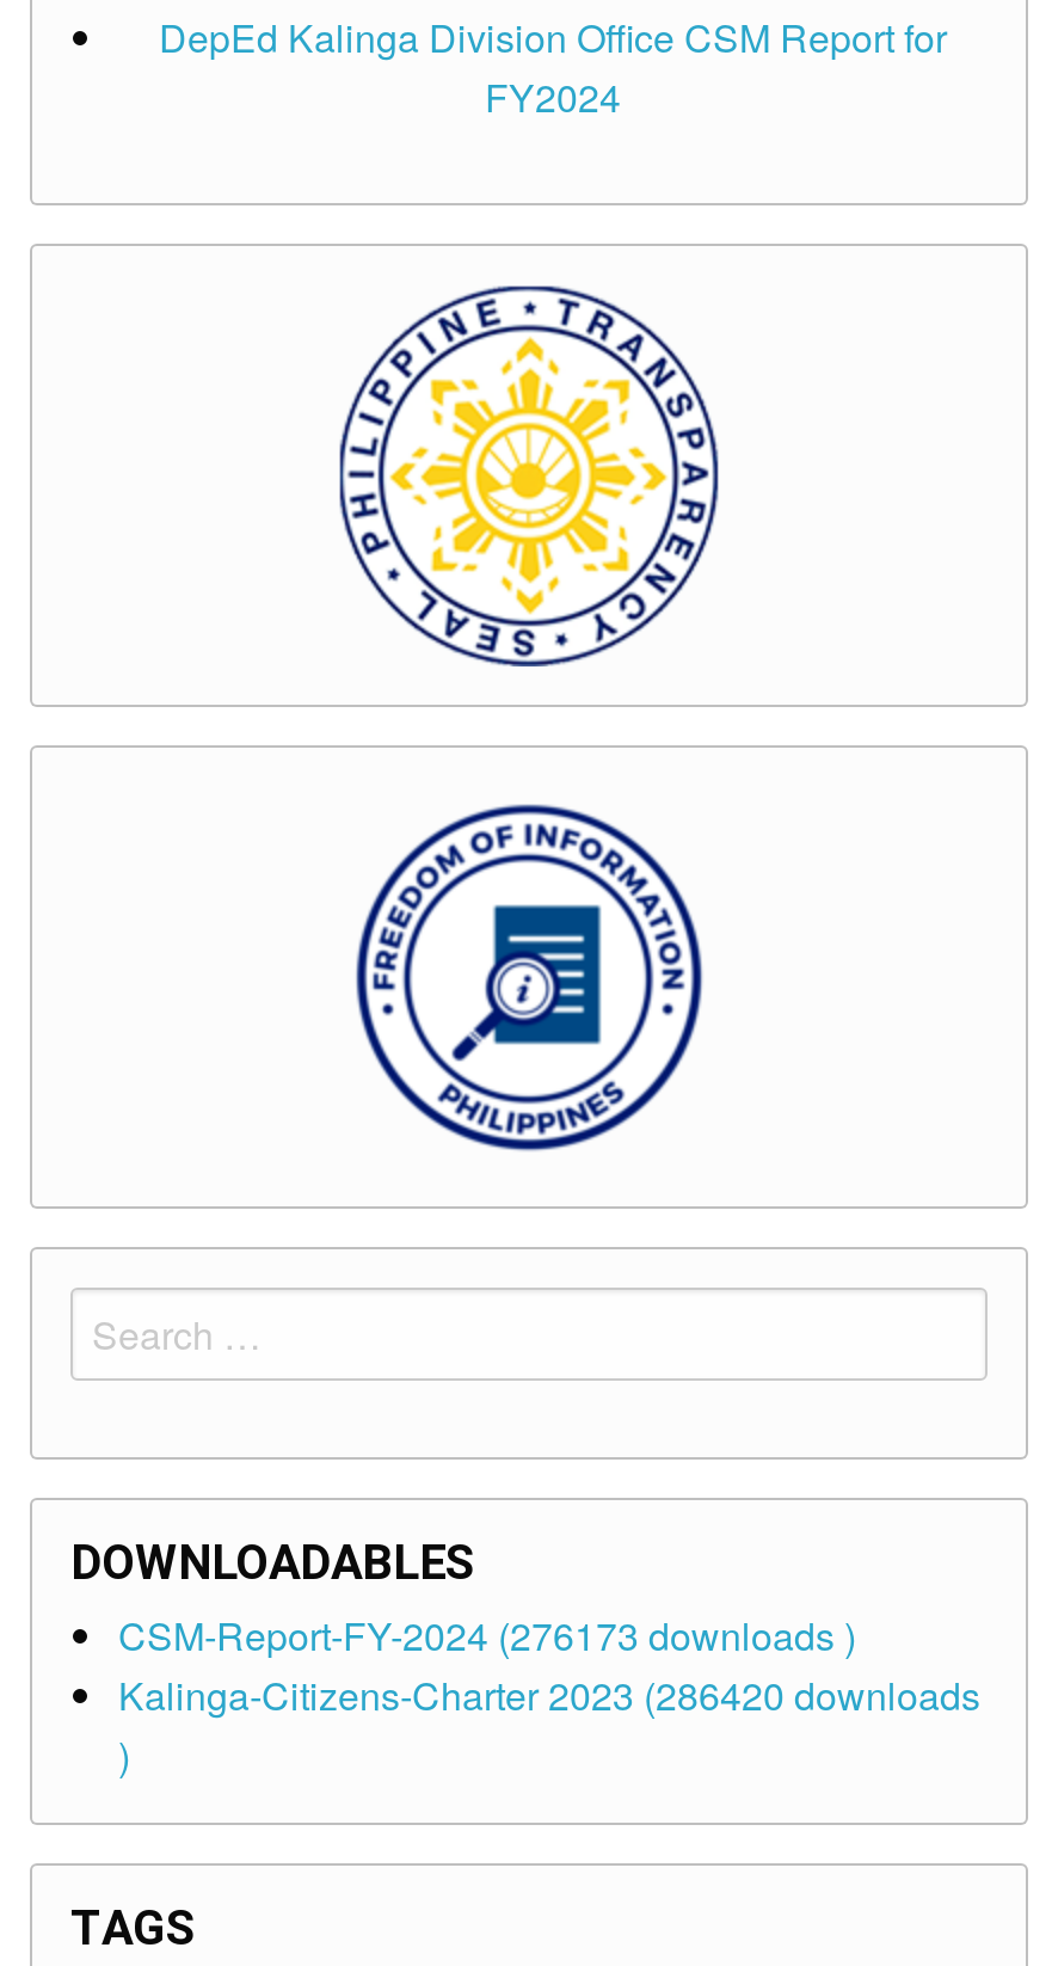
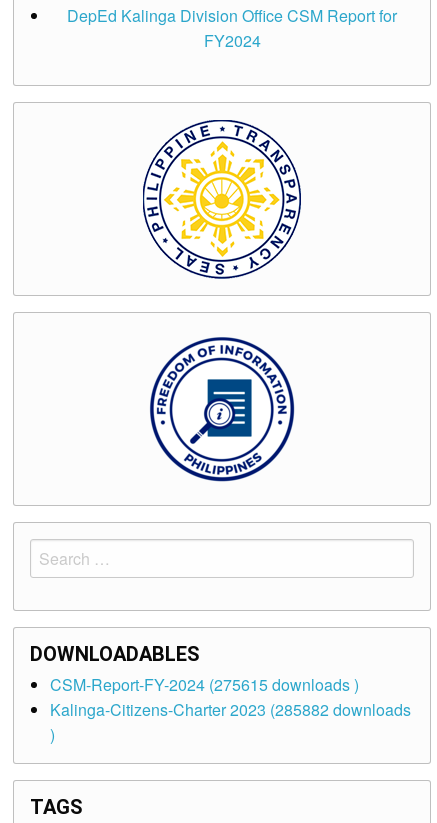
- CSM-Report-FY-2024 (276173 downloads )
+ CSM-Report-FY-2024 (275615 downloads )

- Kalinga-Citizens-Charter 2023 (286420 downloads
+ Kalinga-Citizens-Charter 2023 (285882 downloads
